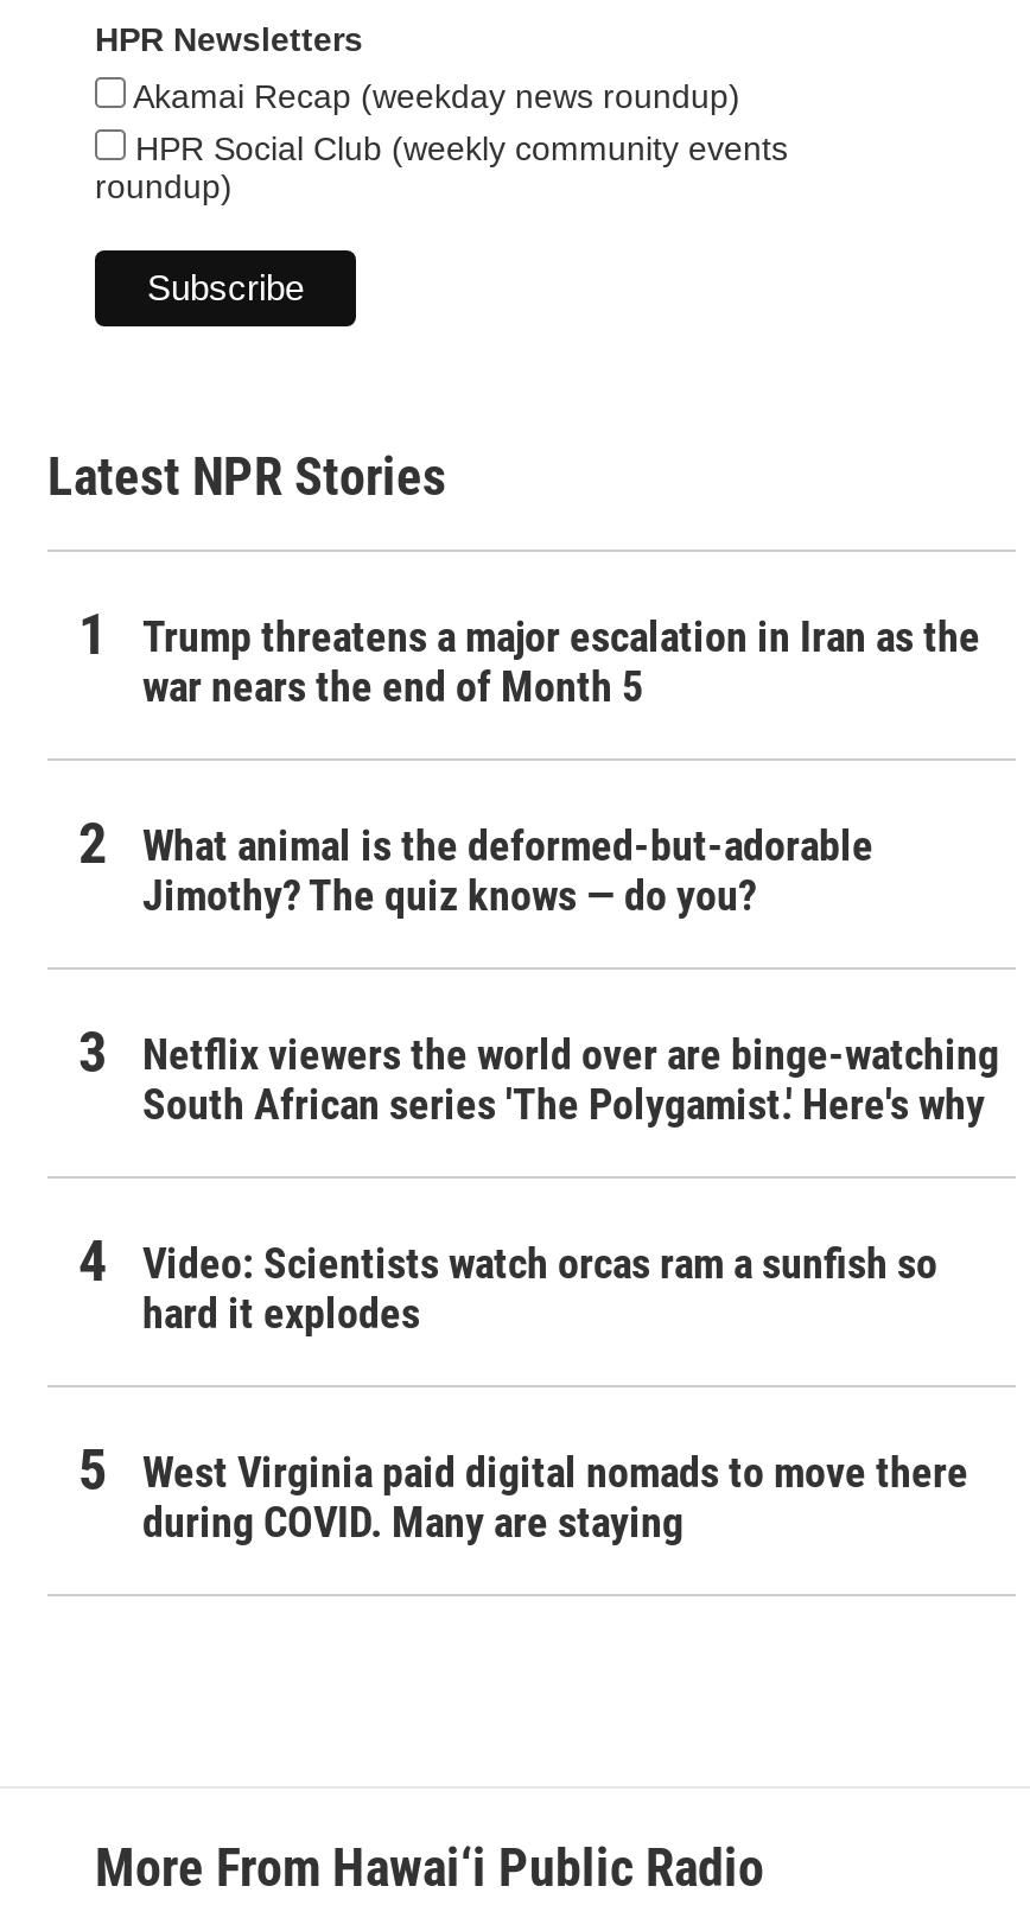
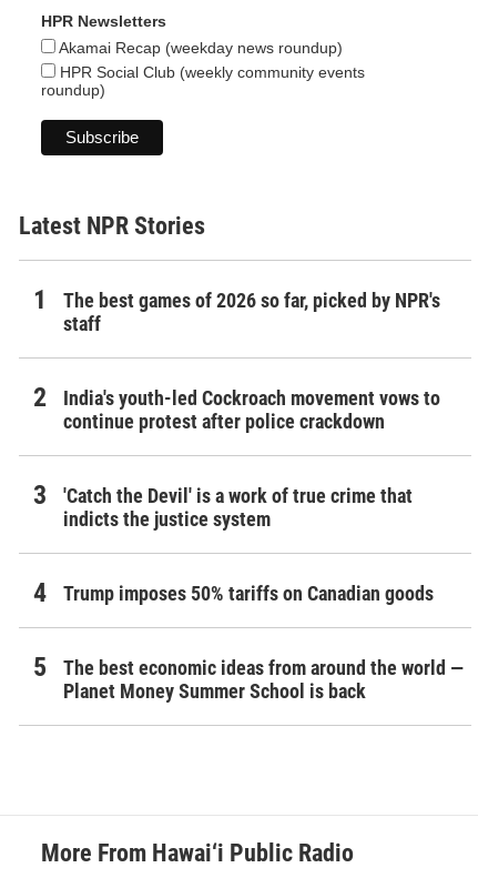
- Trump threatens a major escalation in Iran as the
- war nears the end of Month 5
+ The best games of 2026 so far, picked by NPR's
+ staff

- What animal is the deformed-but-adorable
- Jimothy? The quiz knows — do you?
+ India's youth-led Cockroach movement vows to
+ continue protest after police crackdown

- Netflix viewers the world over are binge-watching
- South African series 'The Polygamist.' Here's why
+ 'Catch the Devil' is a work of true crime that
+ indicts the justice system

- Video: Scientists watch orcas ram a sunfish so
- hard it explodes
+ Trump imposes 50% tariffs on Canadian goods

- West Virginia paid digital nomads to move there
- during COVID. Many are staying
+ The best economic ideas from around the world —
+ Planet Money Summer School is back
